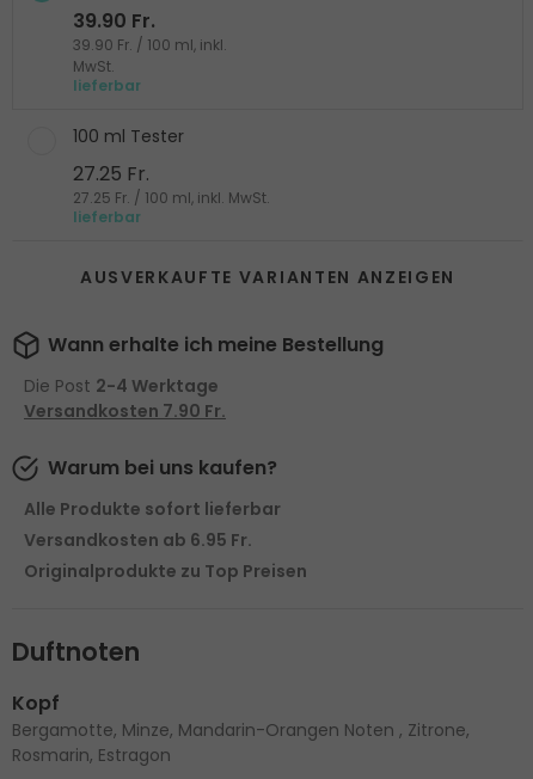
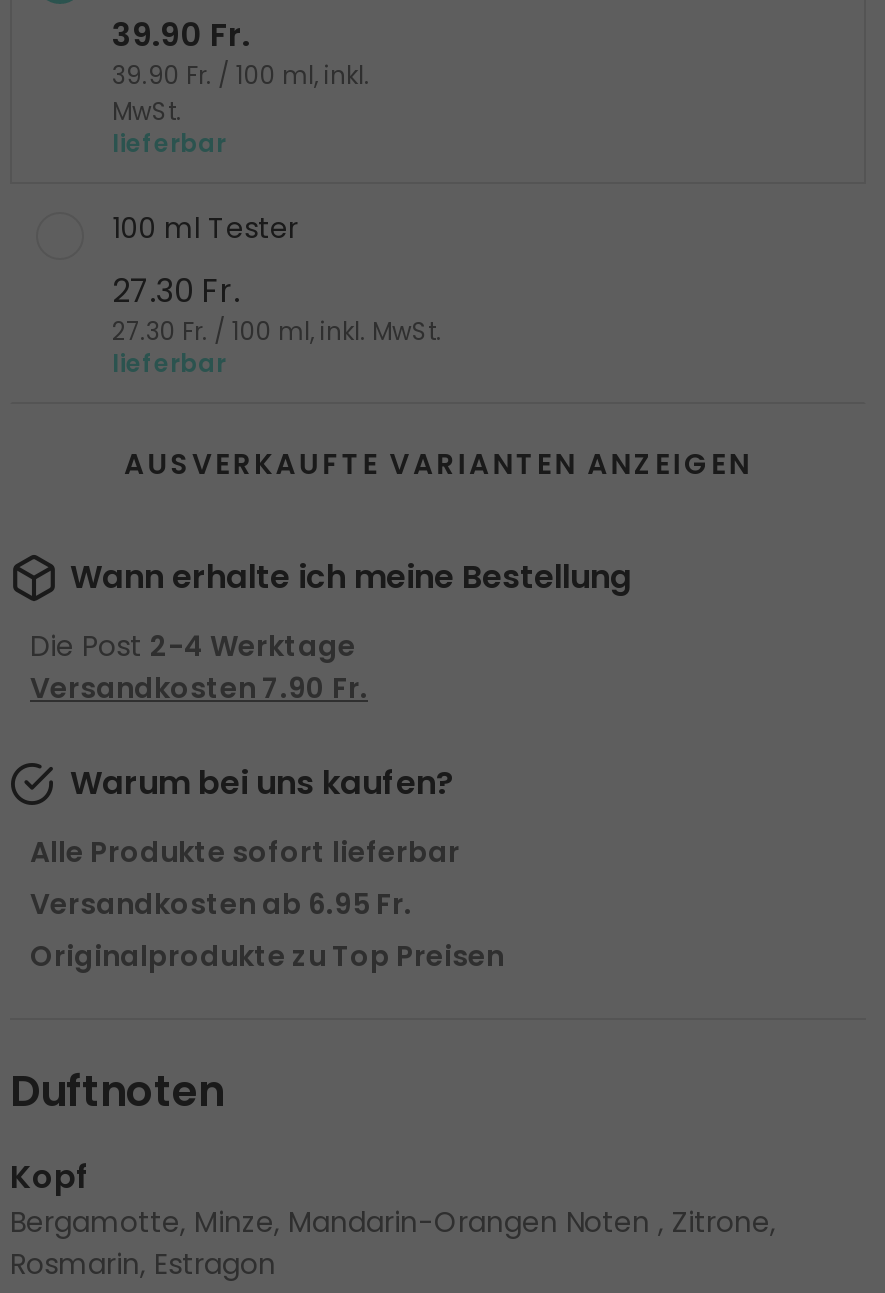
- 27.25 Fr.
+ 27.30 Fr.

- 27.25 Fr. / 100 ml, inkl. MwSt.
+ 27.30 Fr. / 100 ml, inkl. MwSt.
